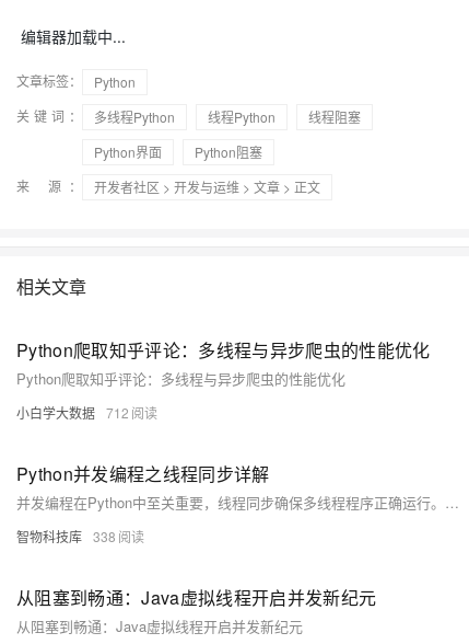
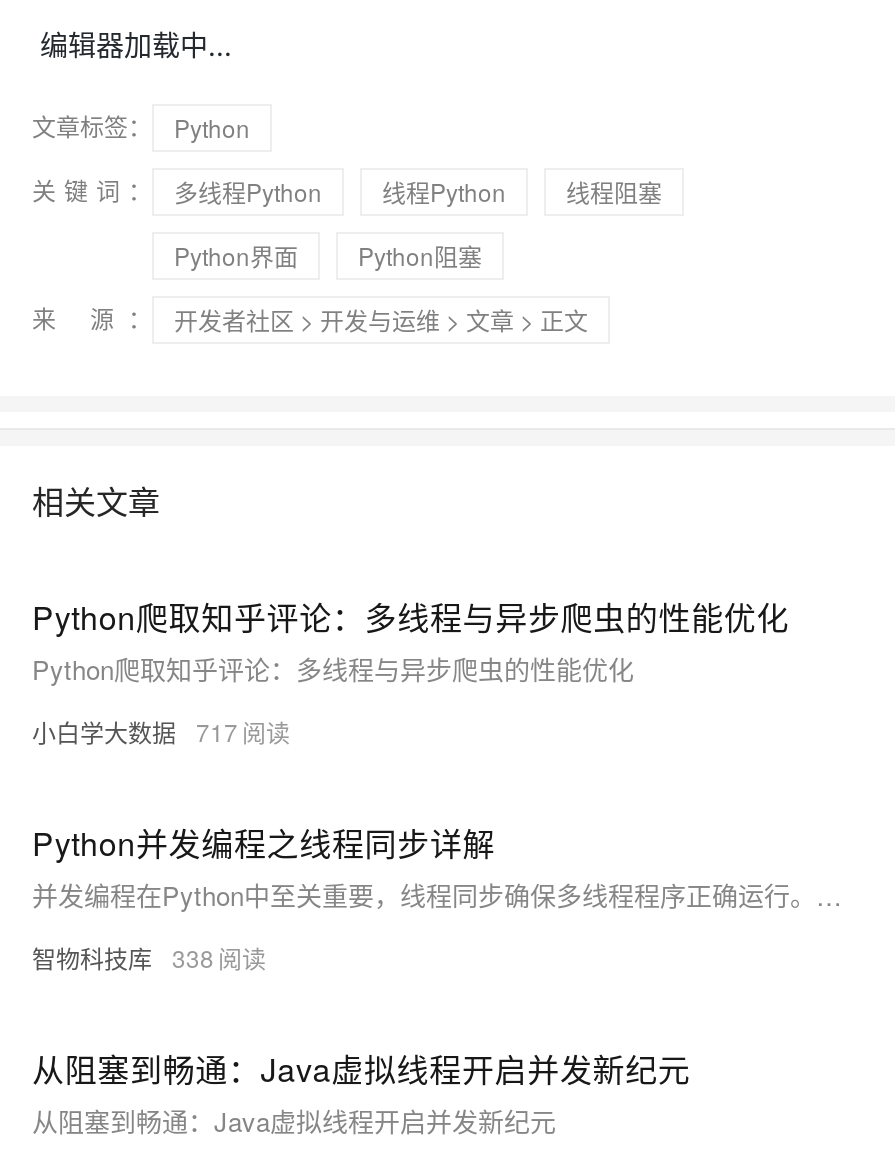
- 小白学大数据 712
+ 小白学大数据 717
